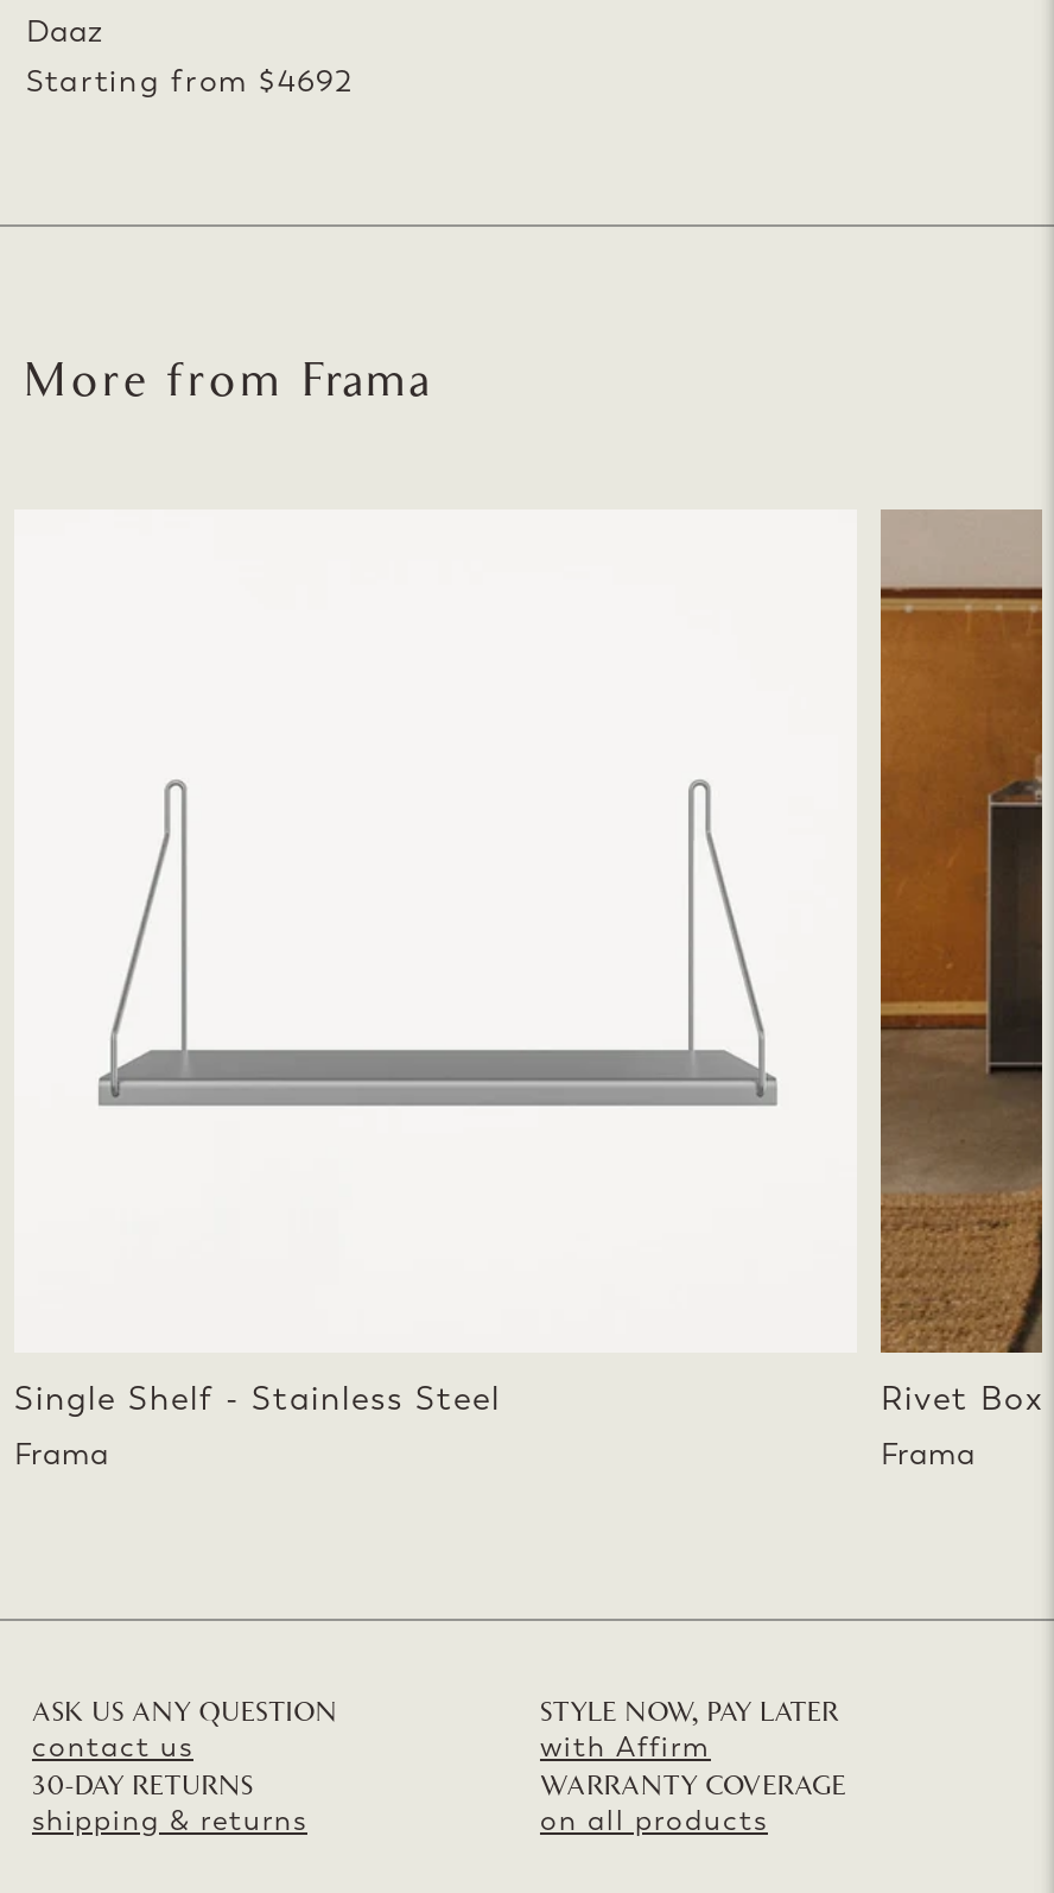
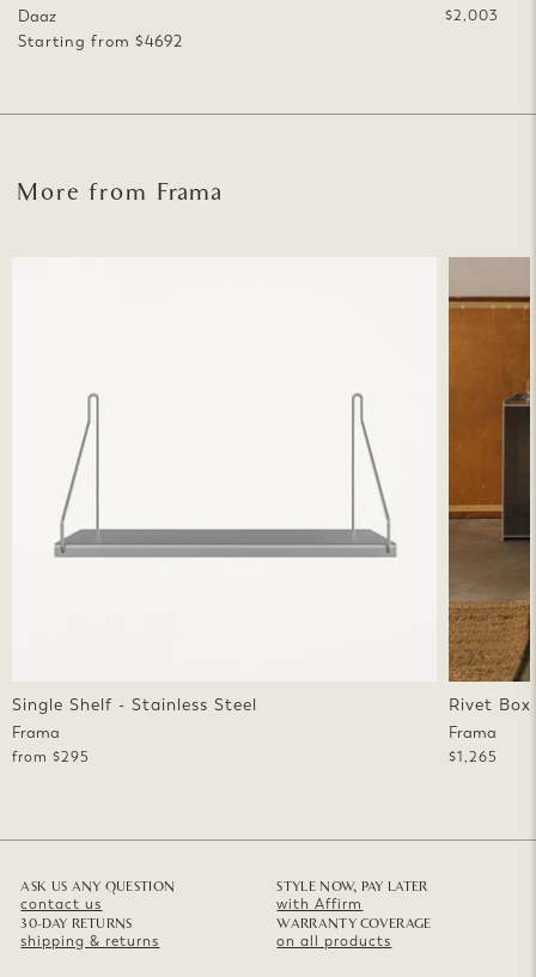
+ $2,003

+ from $295

+ $1,265
